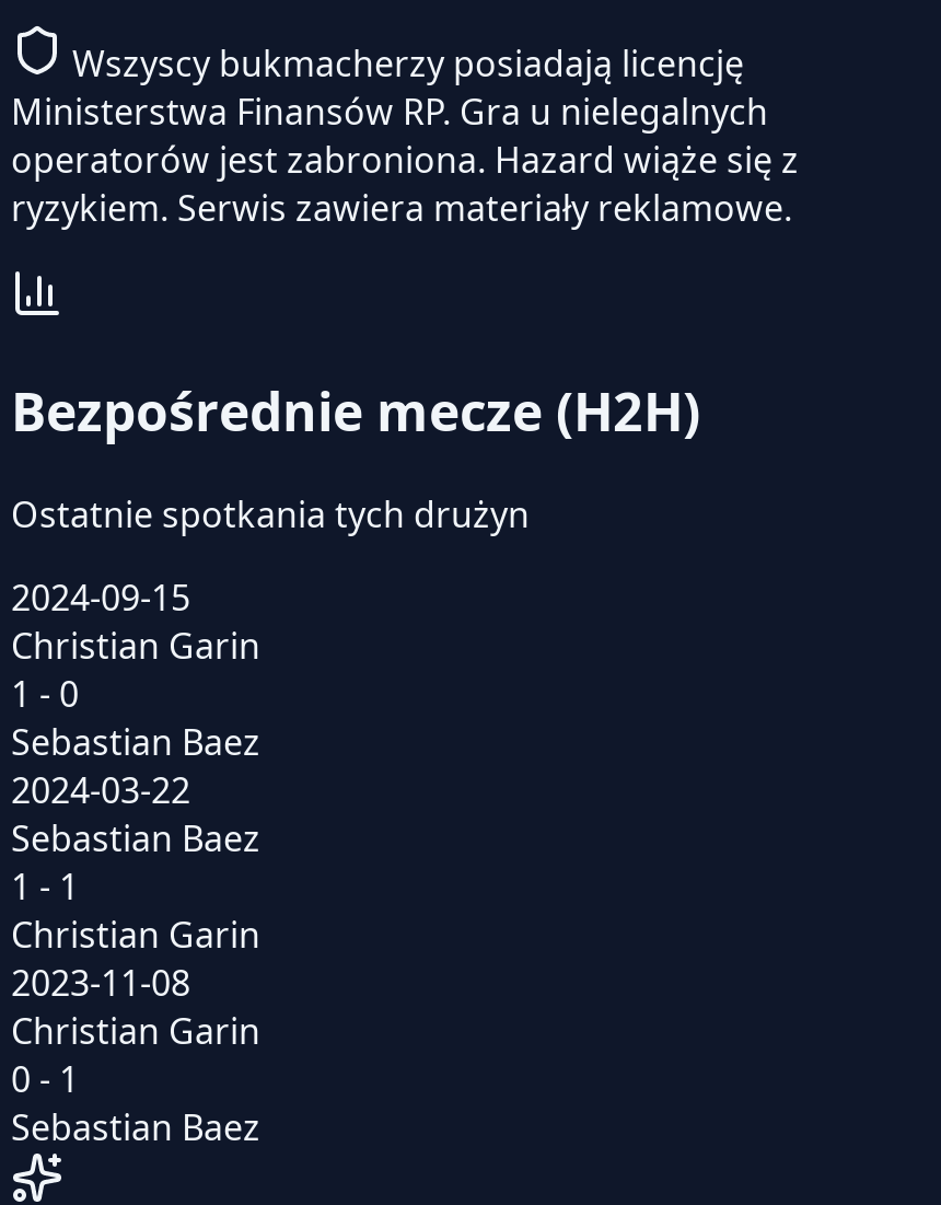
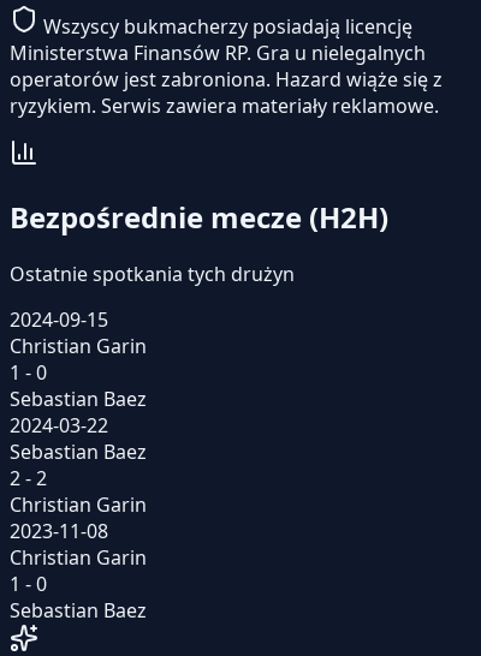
- 1 - 1
+ 2 - 2

- 0 - 1
+ 1 - 0
